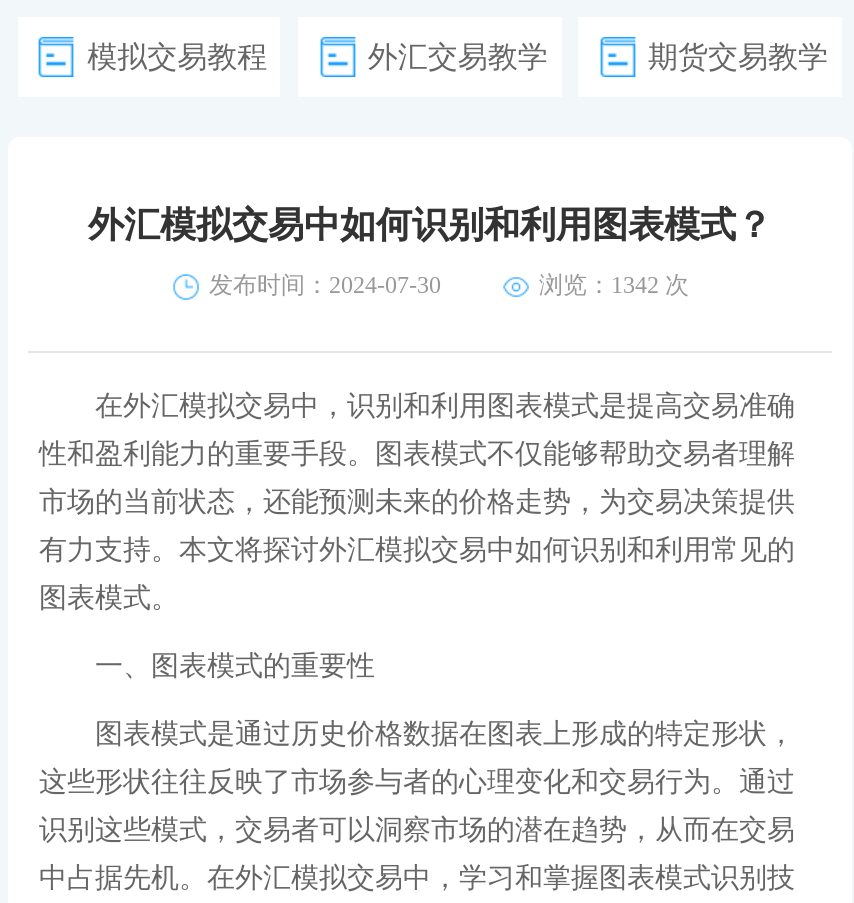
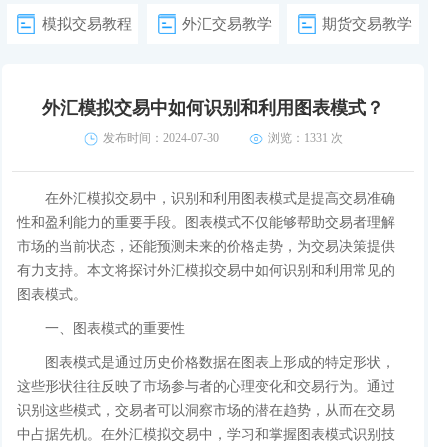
- 浏览：1342 次
+ 浏览：1331 次
